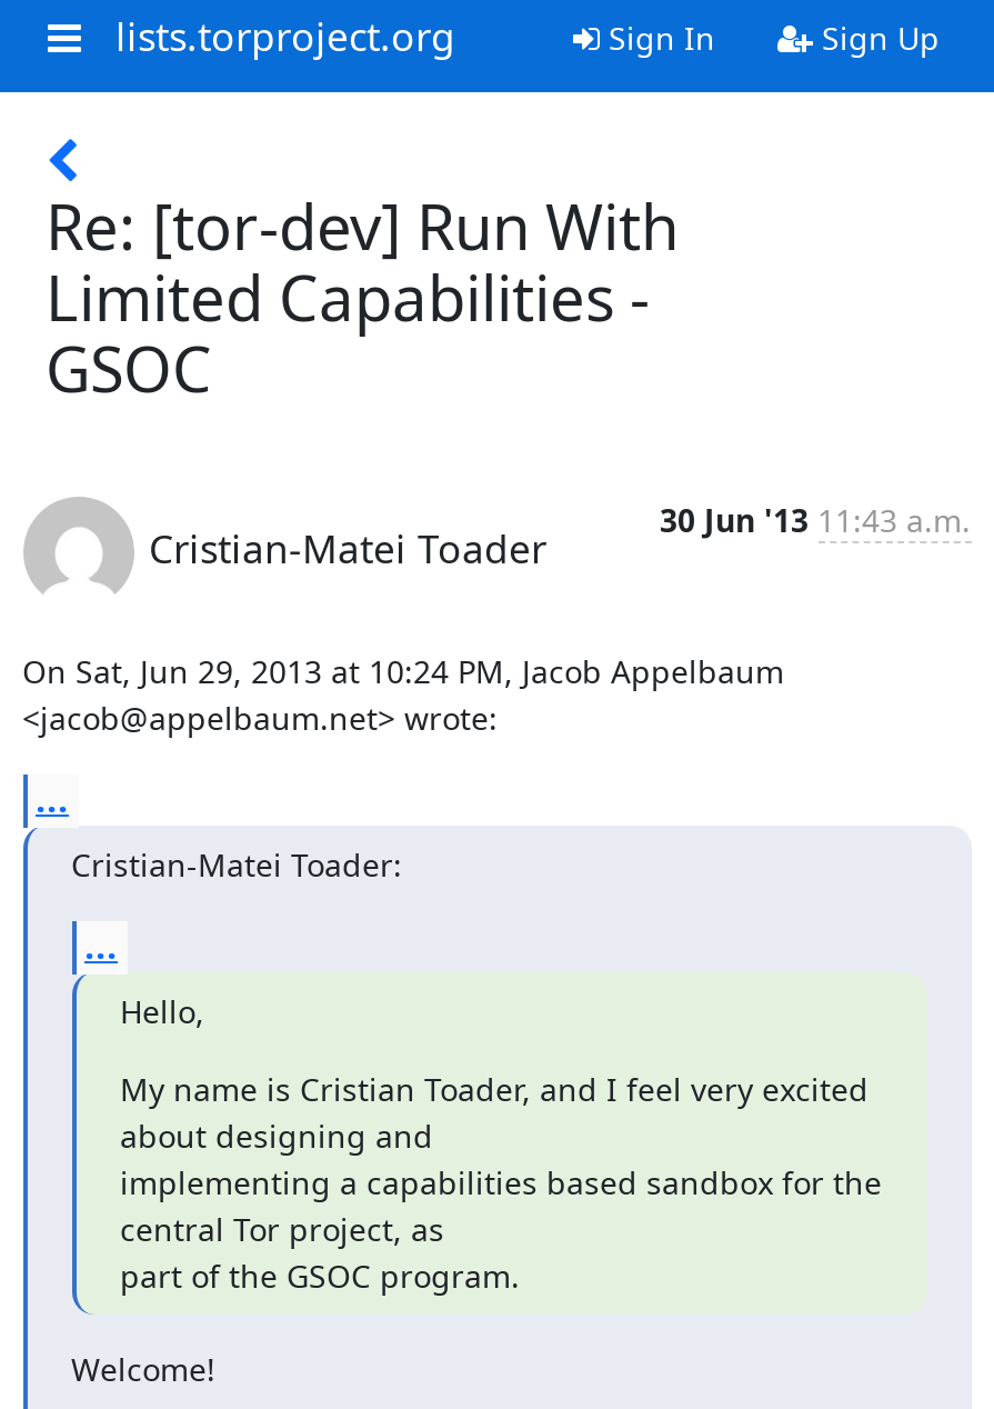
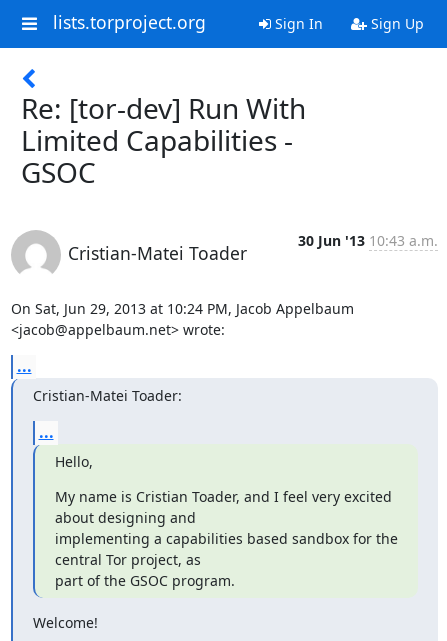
- 30 Jun '13 11:43 a.m.
+ 30 Jun '13 10:43 a.m.
